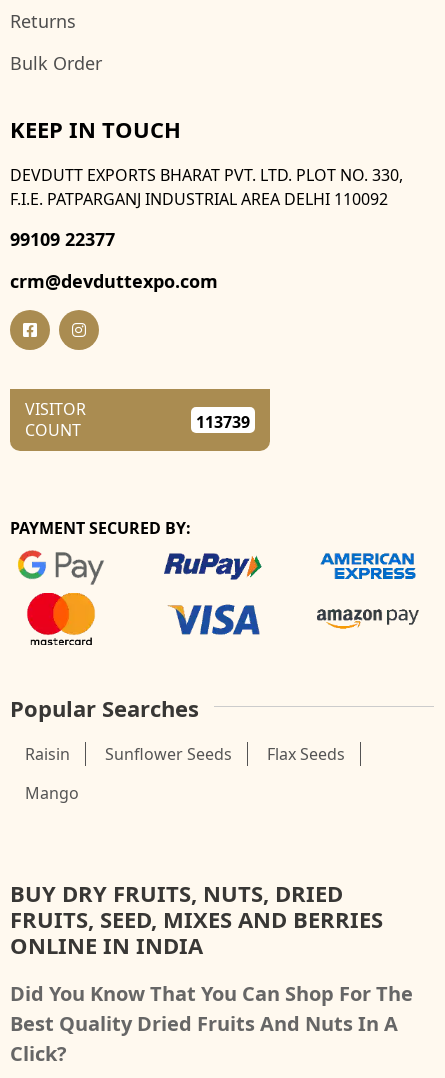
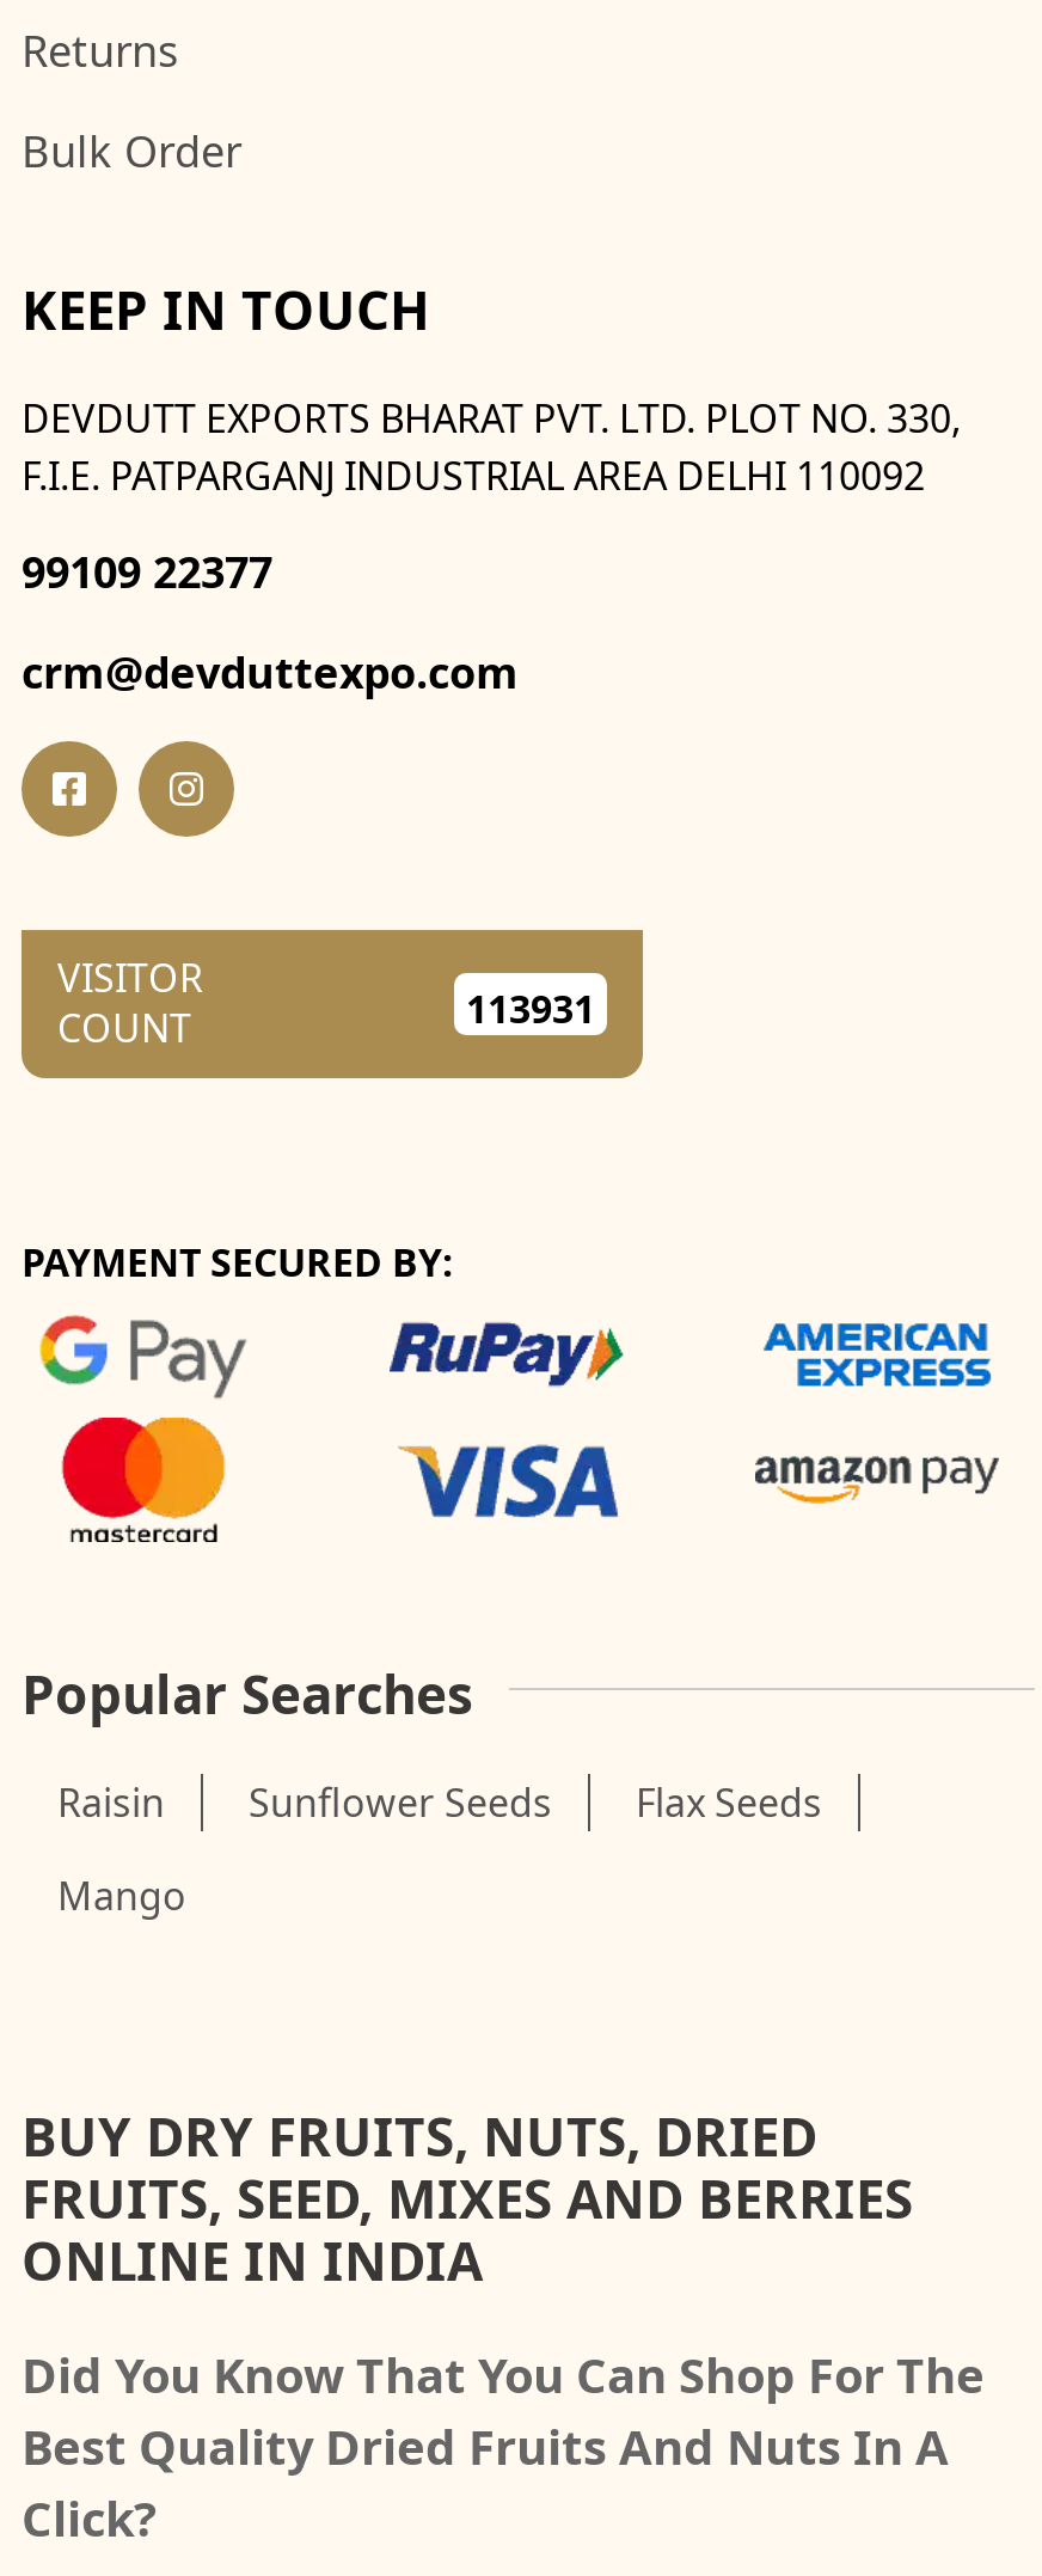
- 113739
+ 113931
